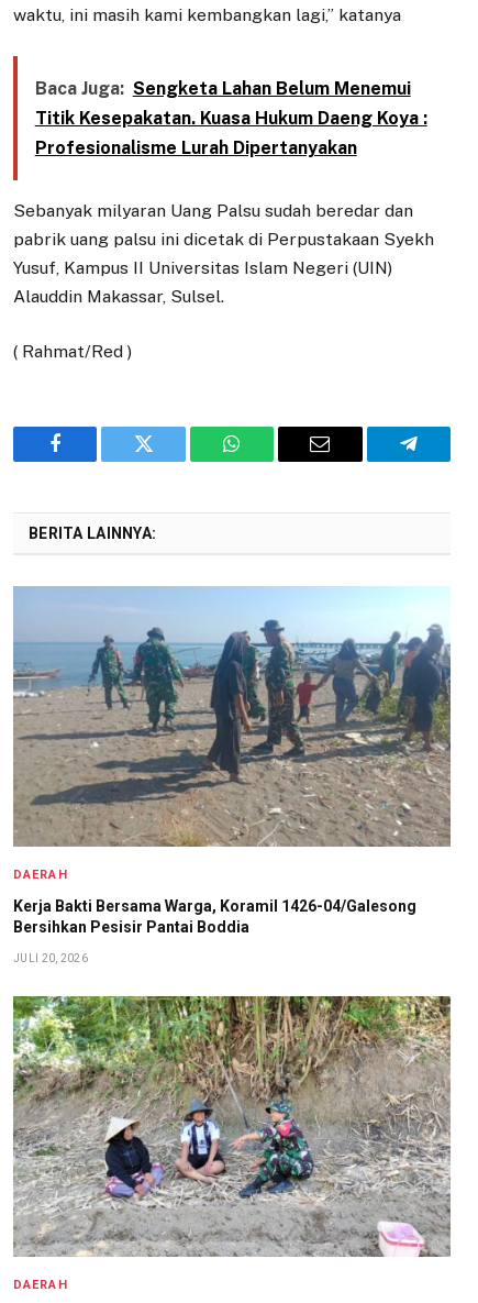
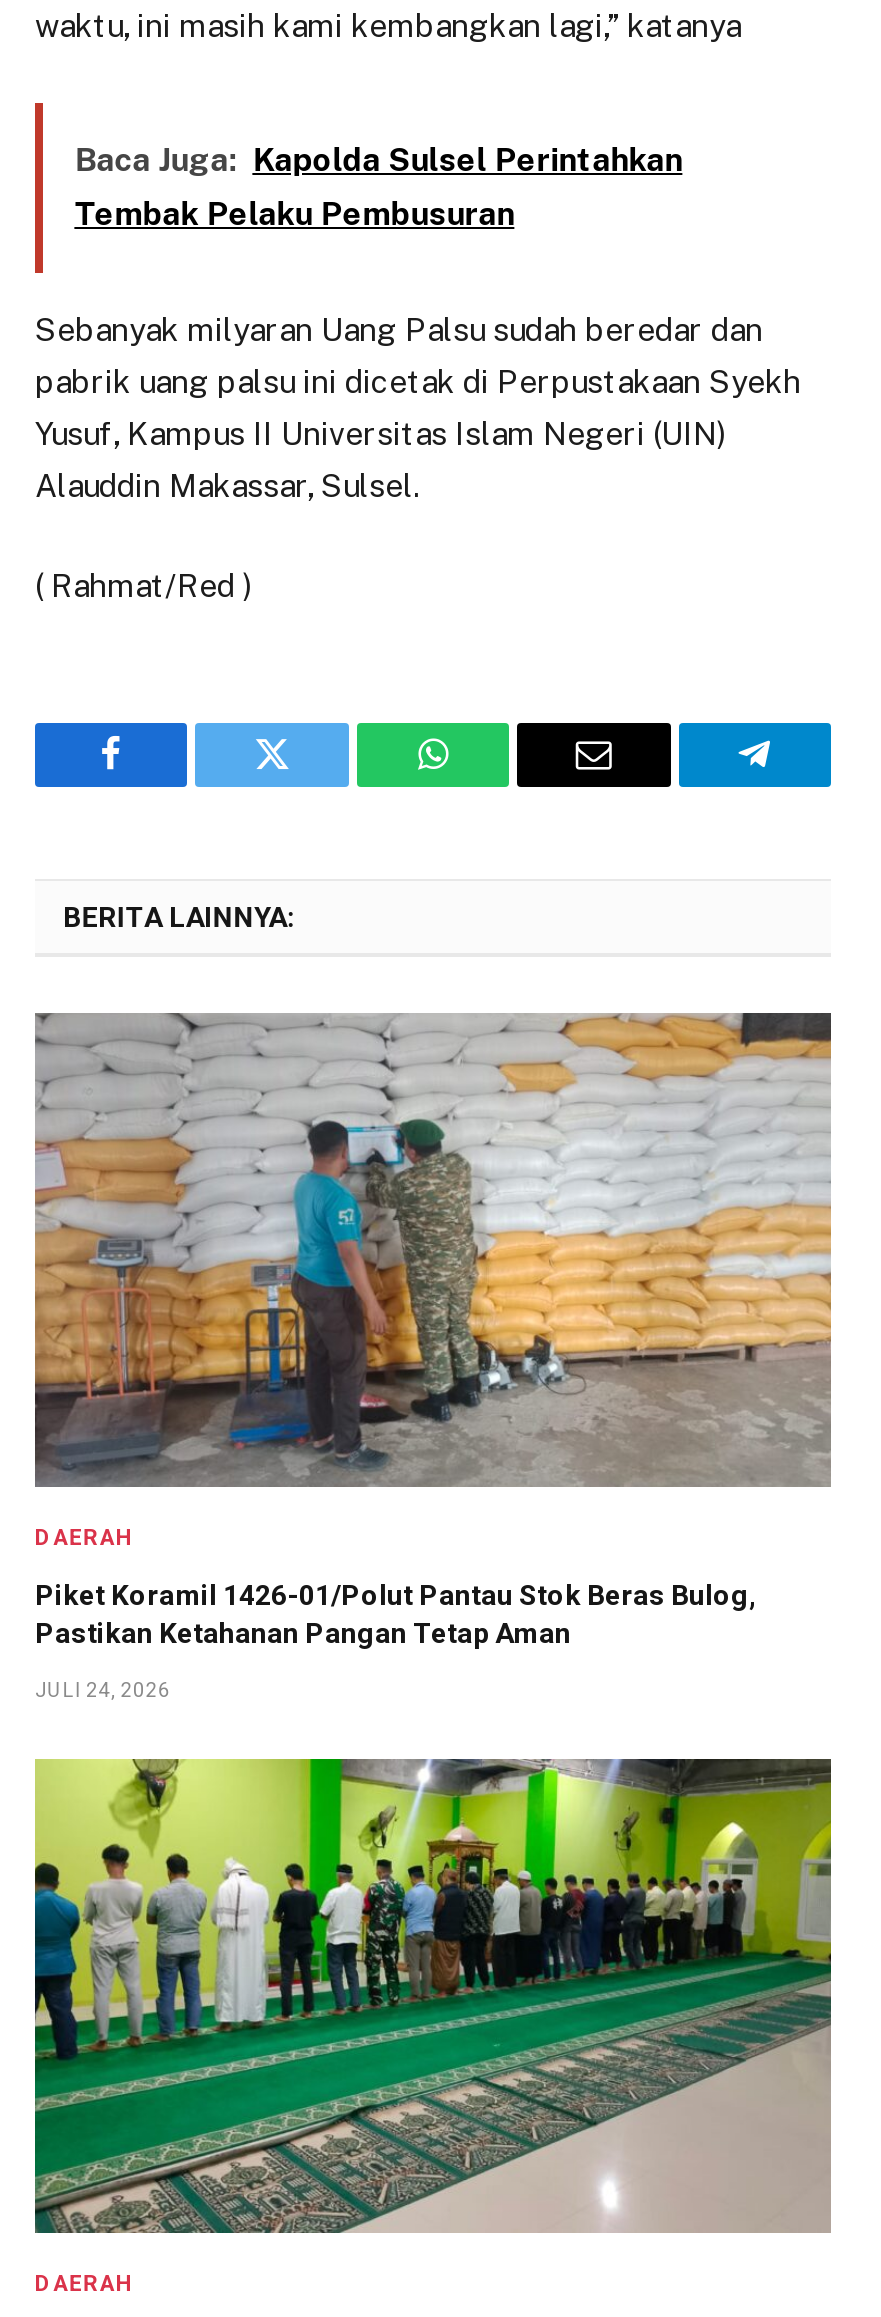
- Baca Juga: Sengketa Lahan Belum Menemui
- Titik Kesepakatan. Kuasa Hukum Daeng Koya :
- Profesionalisme Lurah Dipertanyakan
+ Baca Juga: Kapolda Sulsel Perintahkan
+ Tembak Pelaku Pembusuran

- [image]
+ [image]

- Kerja Bakti Bersama Warga, Koramil 1426-04/Galesong
- Bersihkan Pesisir Pantai Boddia
+ Piket Koramil 1426-01/Polut Pantau Stok Beras Bulog,
+ Pastikan Ketahanan Pangan Tetap Aman

- JULI 20, 2026
+ JULI 24, 2026

- [image]
+ [image]
